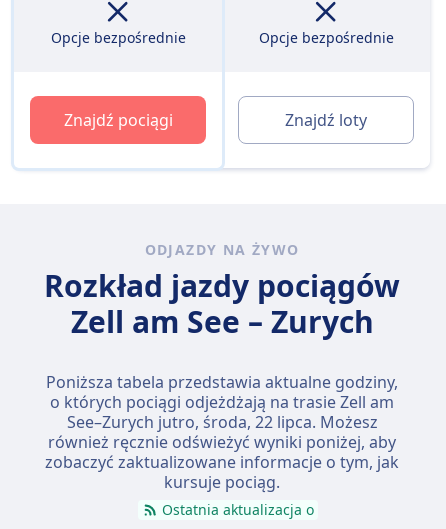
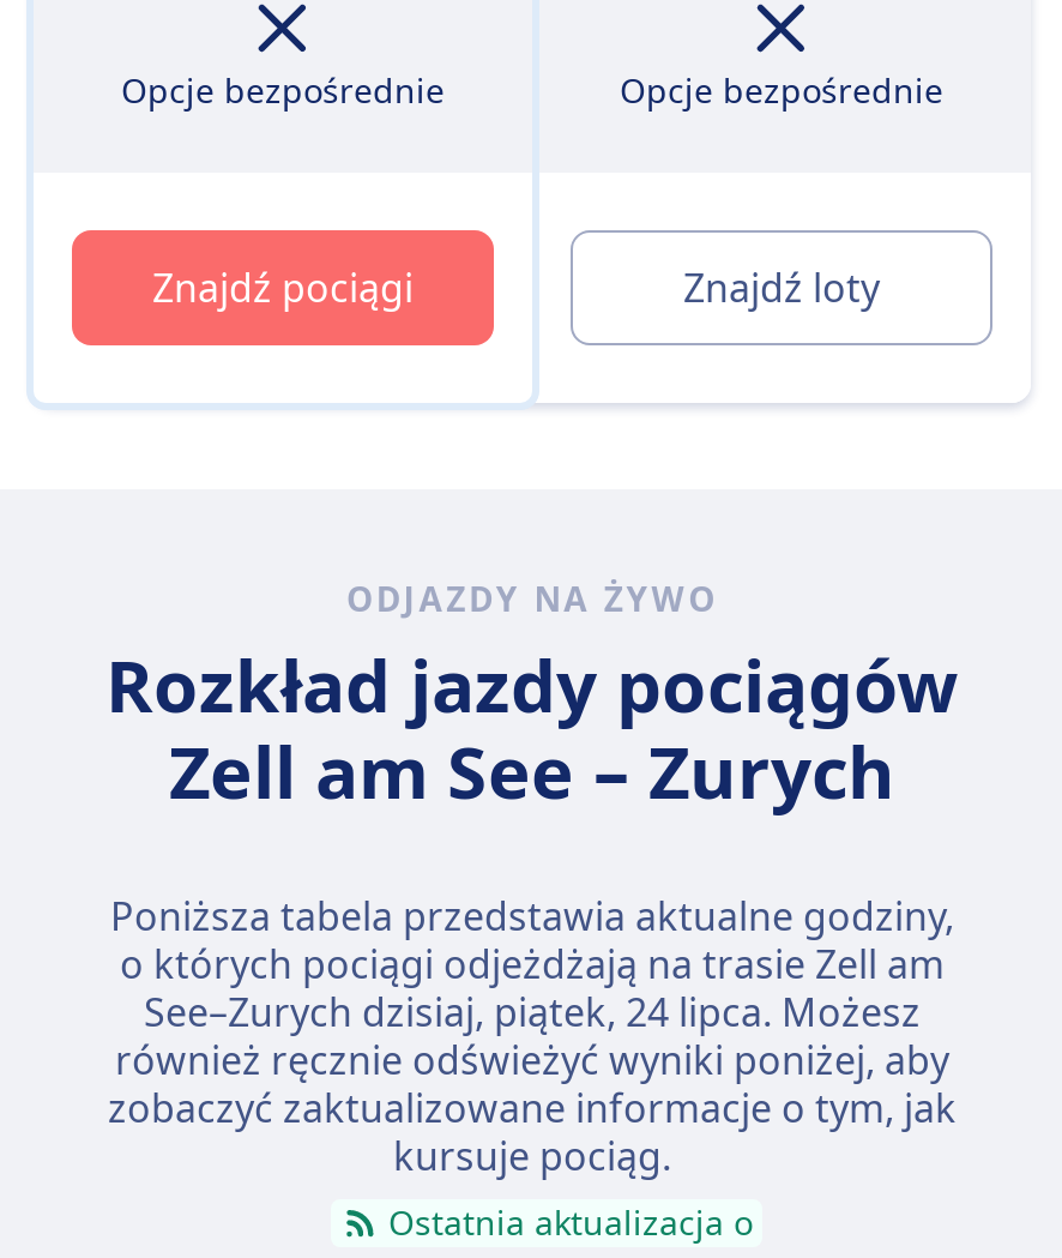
- See–Zurych jutro,środa, 22 lipca. Możesz
+ See–Zurych dzisiaj,piątek, 24 lipca. Możesz
